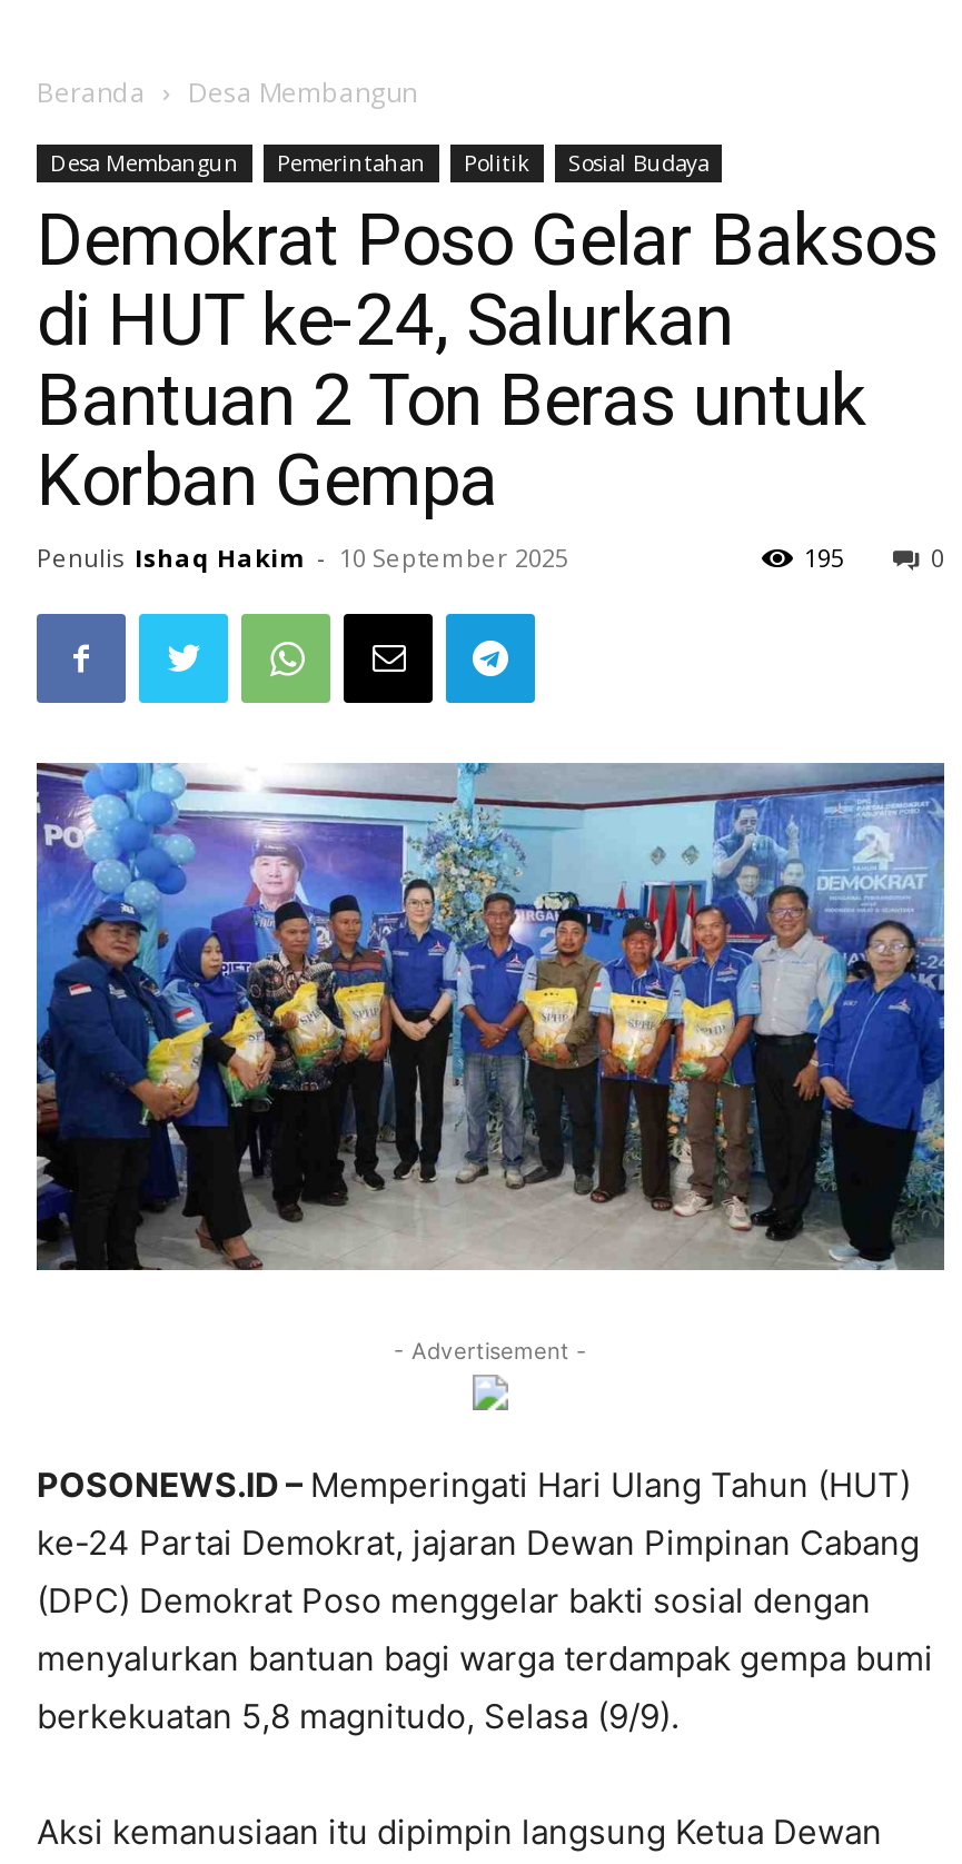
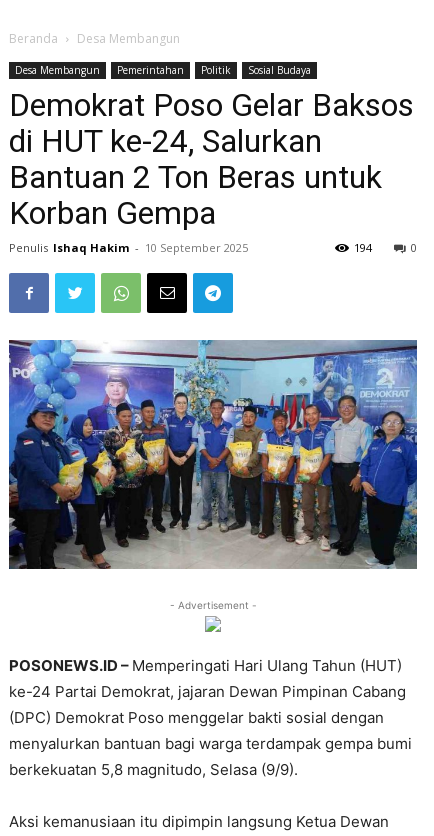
- 195
+ 194
